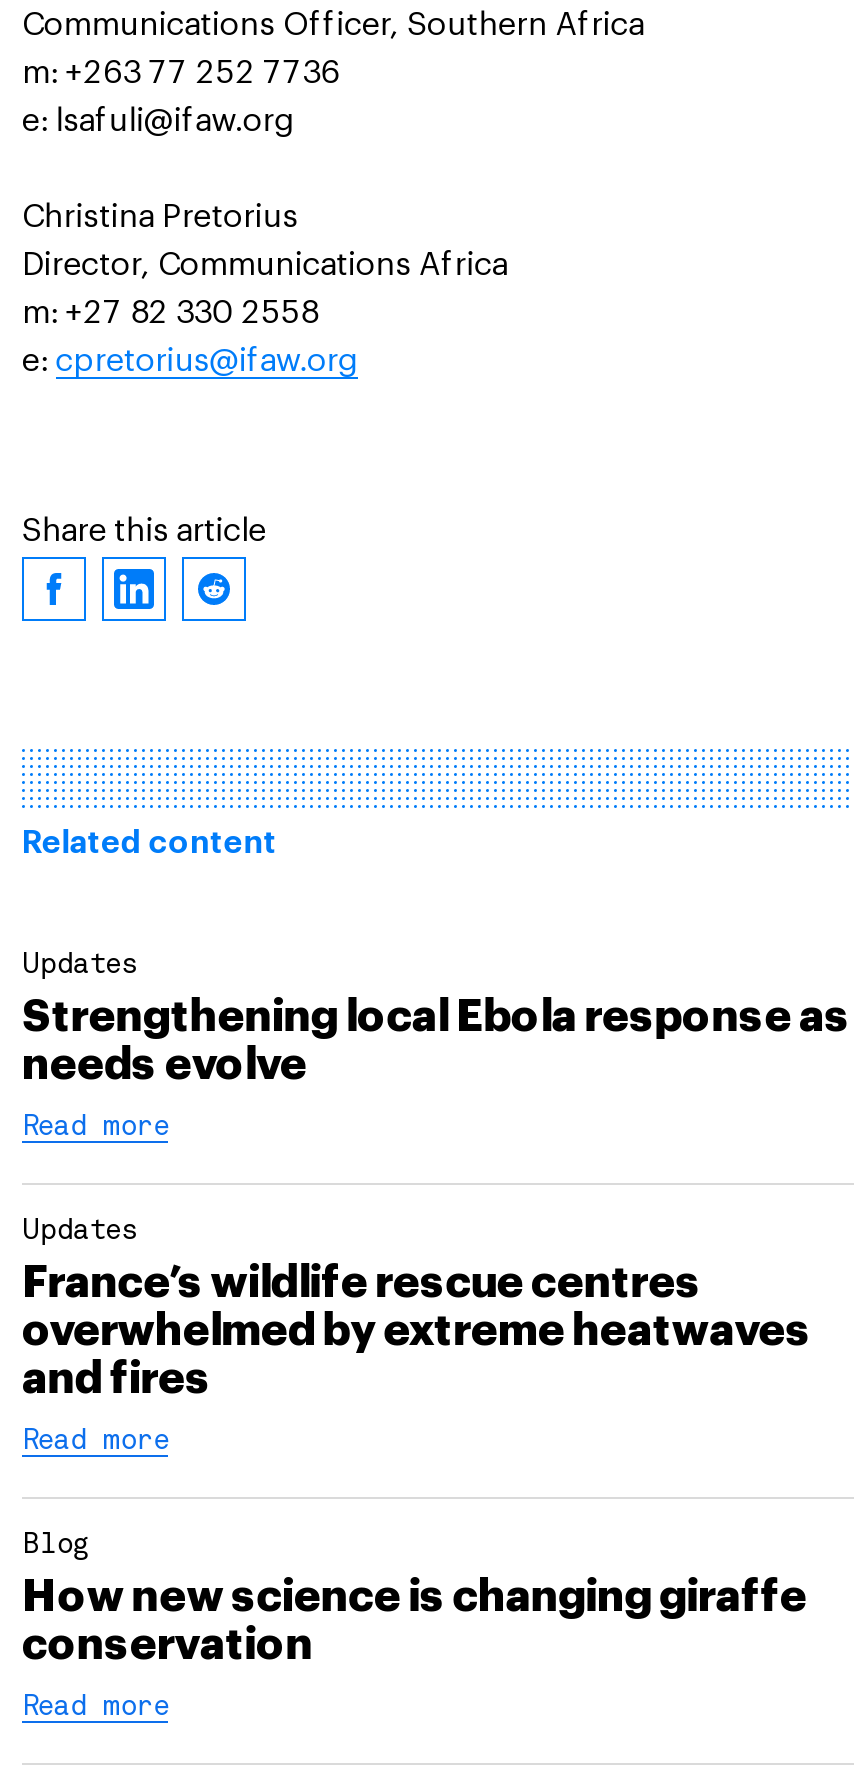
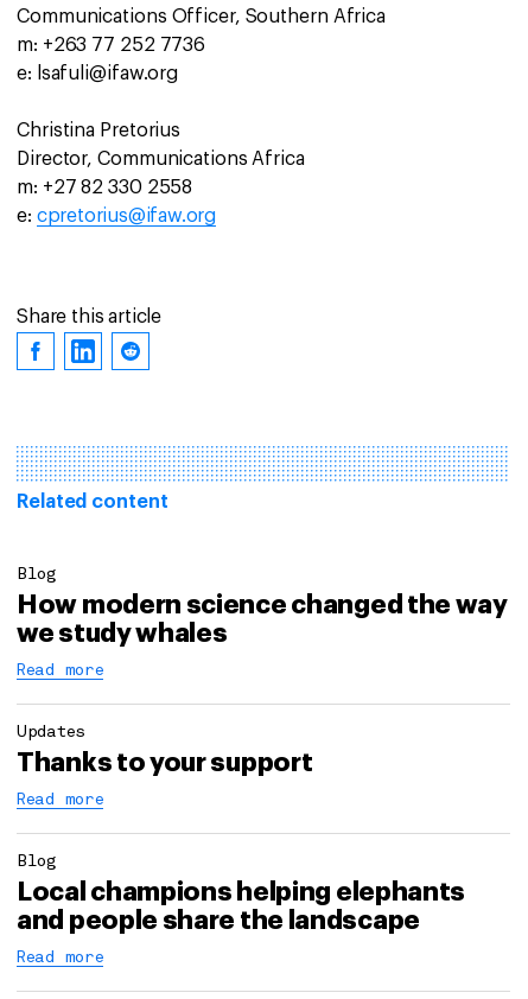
- Updates
- Strengthening local Ebola response as
- needs evolve
+ Blog
+ How modern science changed the way
+ we study whales

- France’s wildlife rescue centres
- overwhelmed by extreme heatwaves
- and fires
+ Thanks to your support

- How new science is changing giraffe
- conservation
+ Local champions helping elephants
+ and people share the landscape
